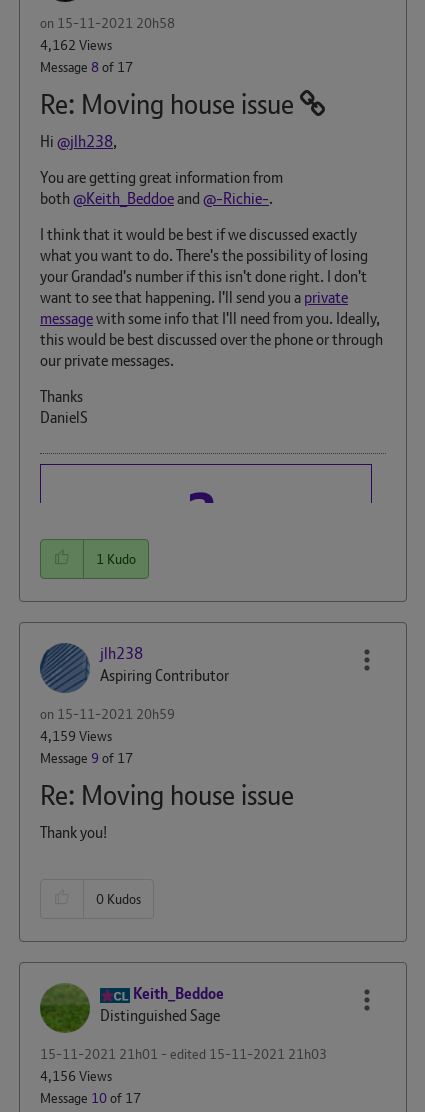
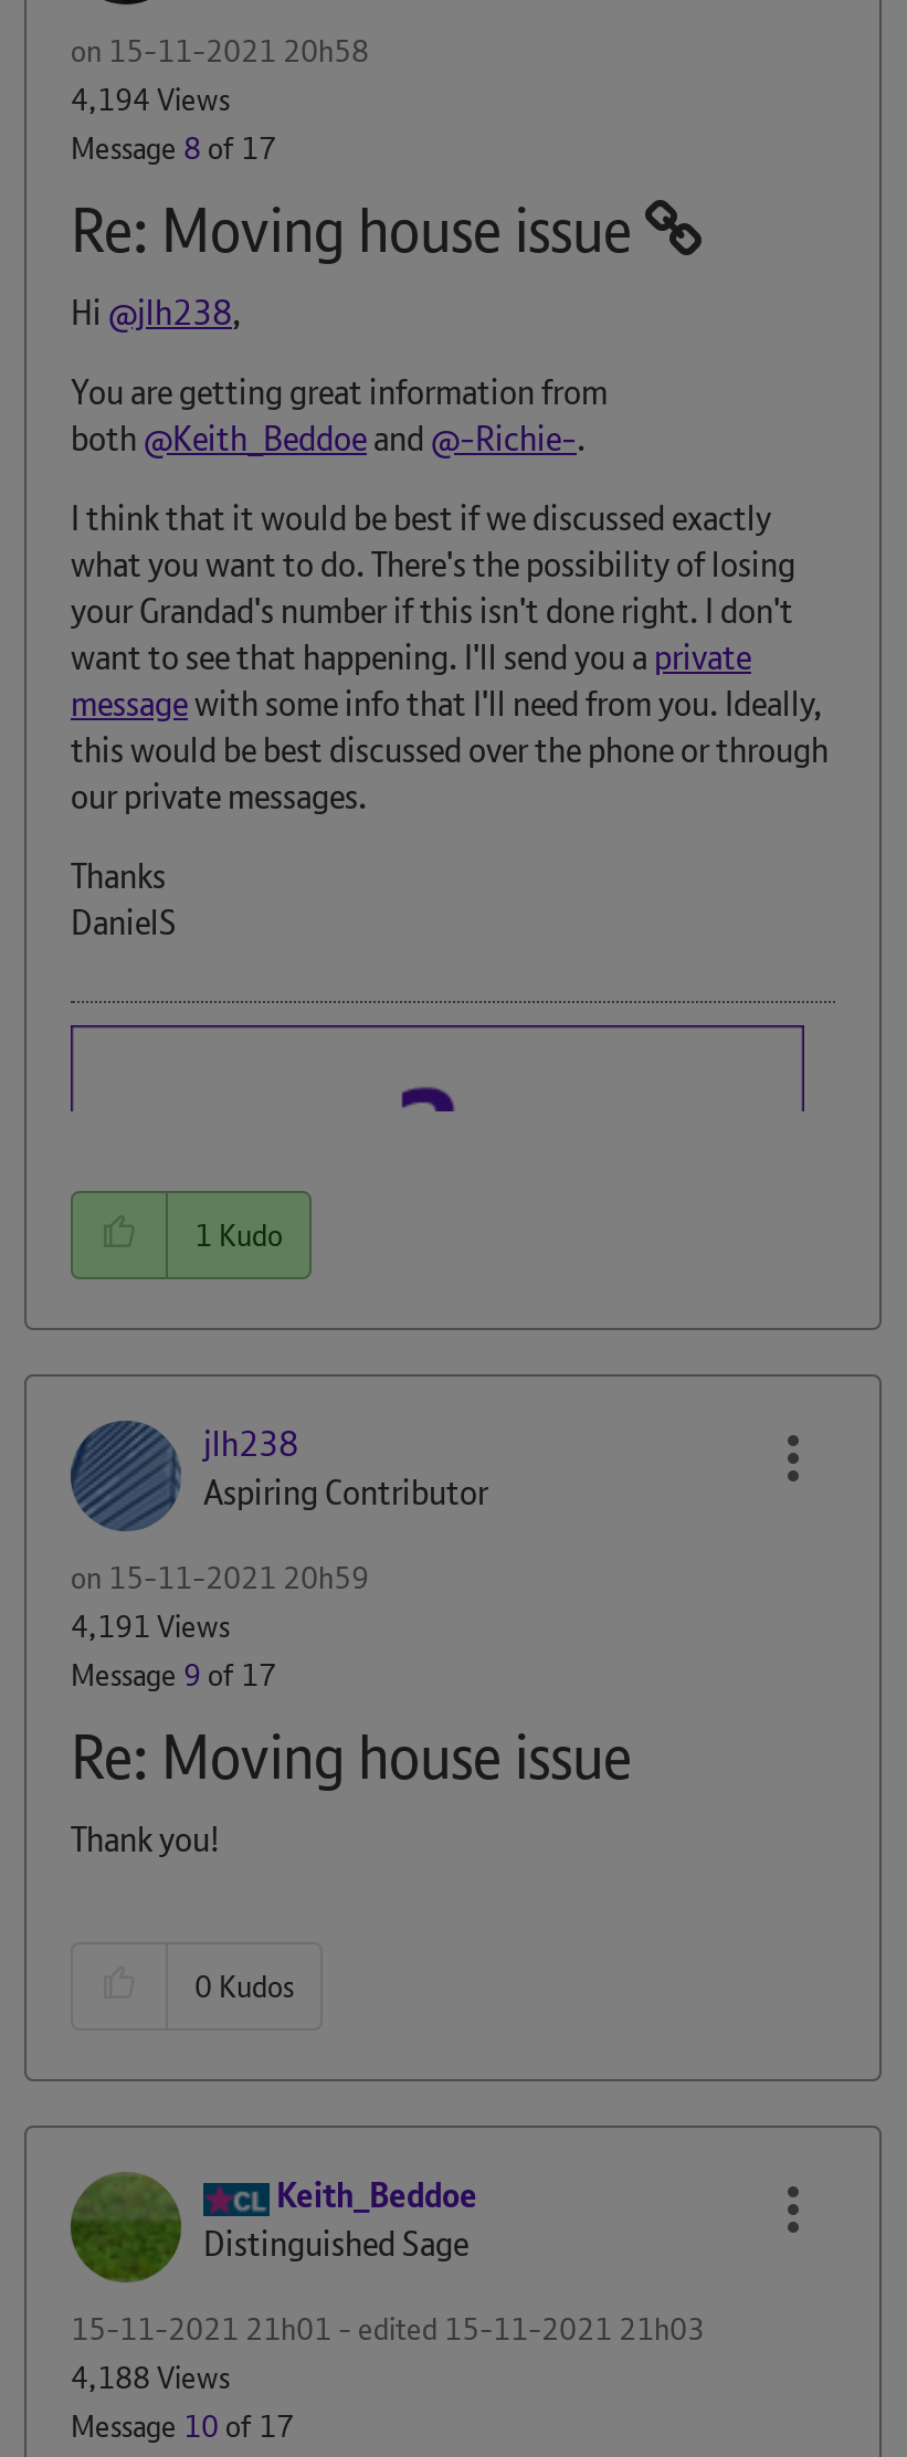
- 4,162 Views
+ 4,194 Views

- 4,159 Views
+ 4,191 Views

- 4,156 Views
+ 4,188 Views
